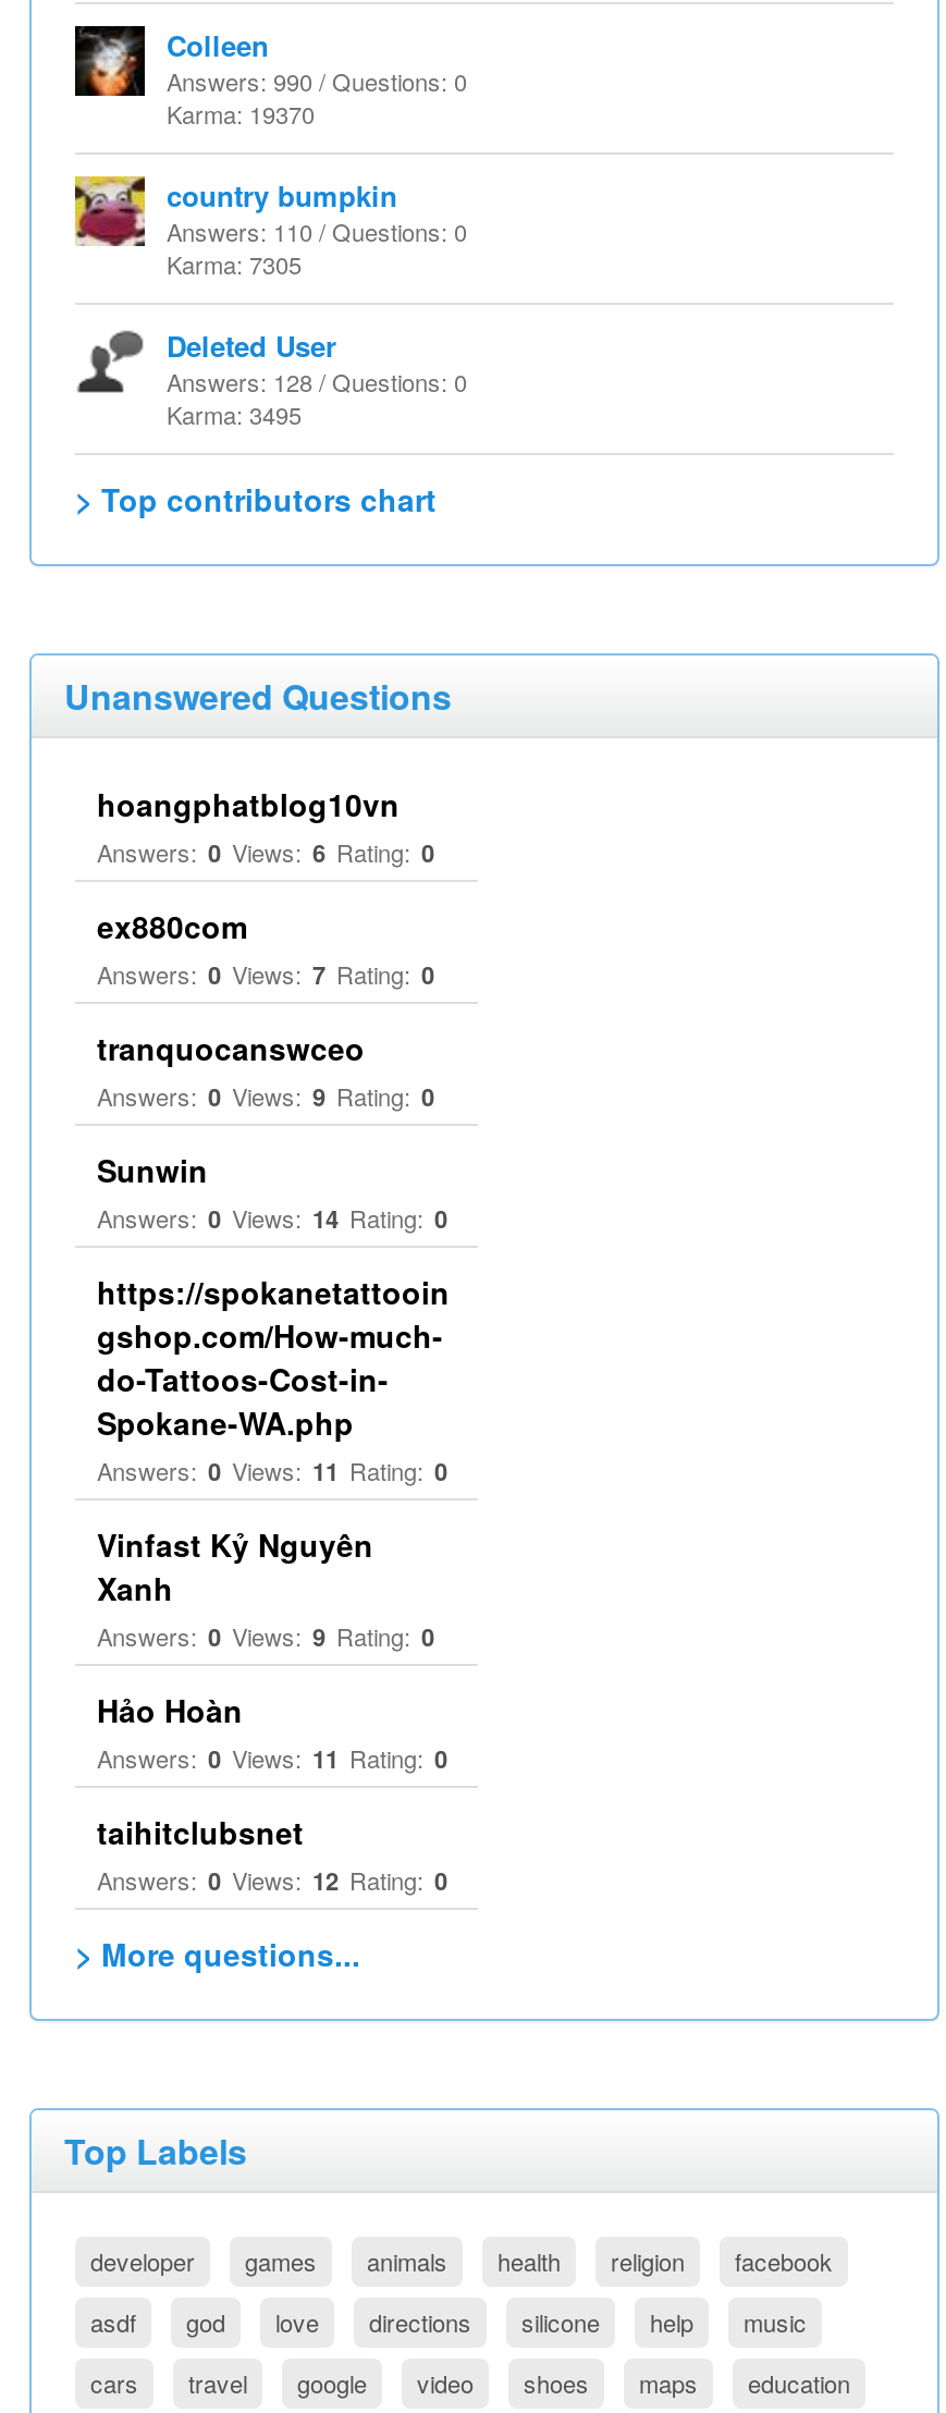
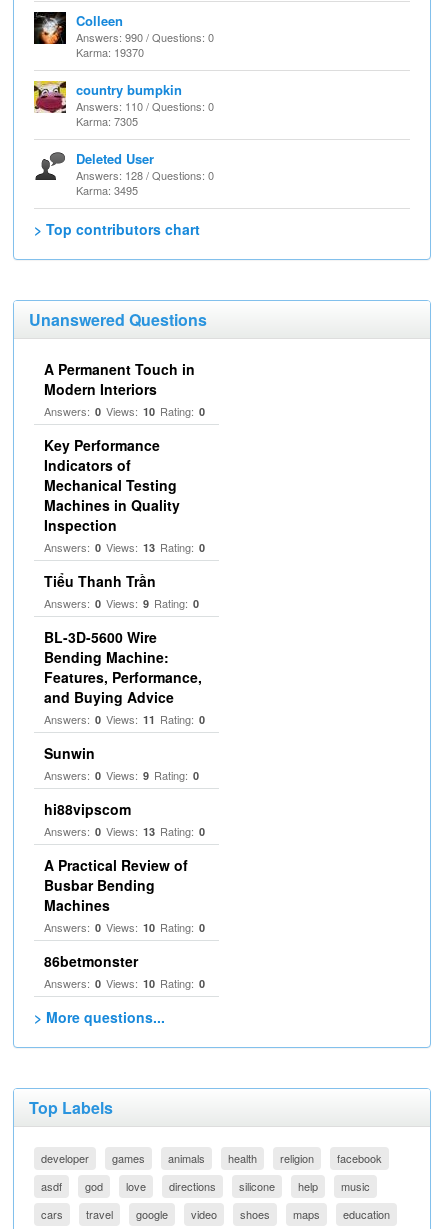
- hoangphatblog10vn
- Answers: 0 Views: 6 Rating: 0
+ A Permanent Touch in
+ Modern Interiors
+ Answers: 0 Views: 10 Rating: 0

- ex880com
- Answers: 0 Views: 7 Rating: 0
+ Key Performance
+ Indicators of
+ Mechanical Testing
+ Machines in Quality
+ Inspection
+ Answers: 0 Views: 13 Rating: 0

- tranquocanswceo
+ Tiểu Thanh Trần

- Sunwin
- Answers: 0 Views: 14 Rating: 0
- https://spokanetattooin
- gshop.com/How-much-
- do-Tattoos-Cost-in-
- Spokane-WA.php
+ BL-3D-5600 Wire
+ Bending Machine:
+ Features, Performance,
+ and Buying Advice

- Vinfast Kỷ Nguyên
- Xanh
+ Sunwin

- Hảo Hoàn
- Answers: 0 Views: 11 Rating: 0
- taihitclubsnet
- Answers: 0 Views: 12 Rating: 0
+ hi88vipscom
+ Answers: 0 Views: 13 Rating: 0
+ A Practical Review of
+ Busbar Bending
+ Machines
+ Answers: 0 Views: 10 Rating: 0
+ 86betmonster
+ Answers: 0 Views: 10 Rating: 0
